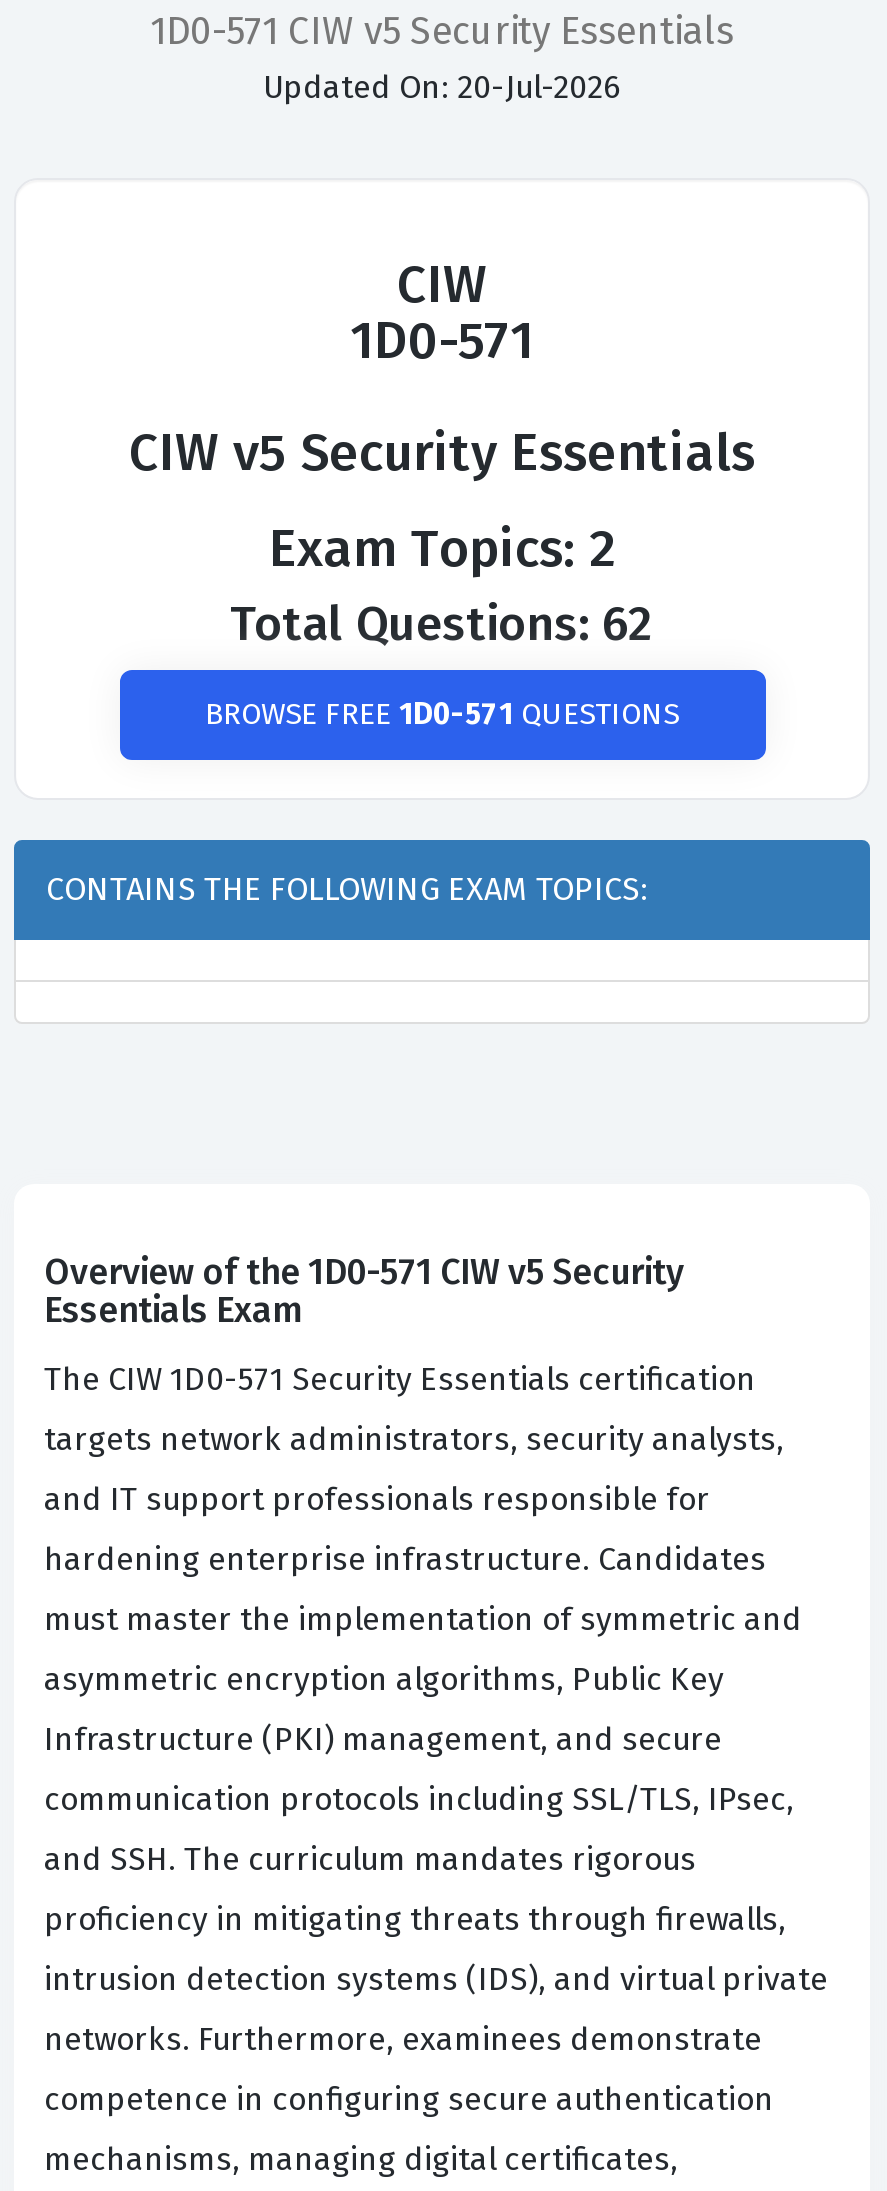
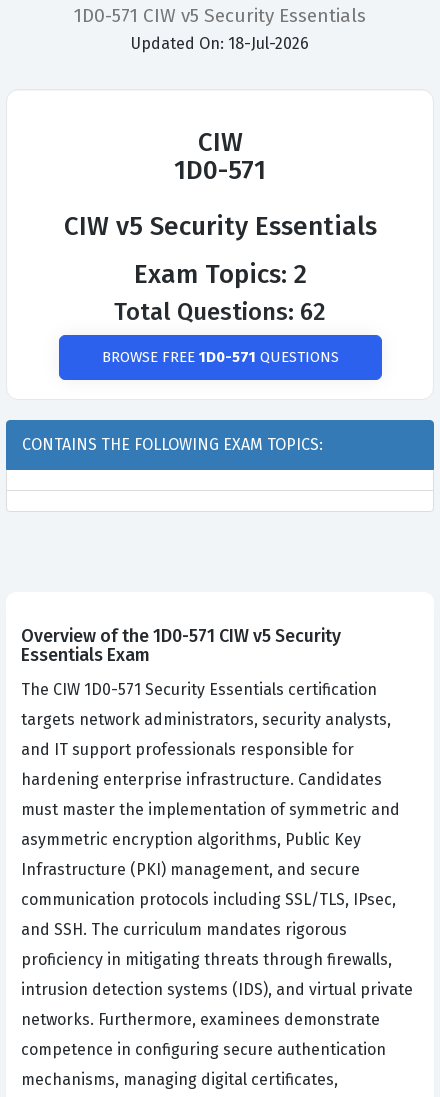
- Updated On: 20-Jul-2026
+ Updated On: 18-Jul-2026
